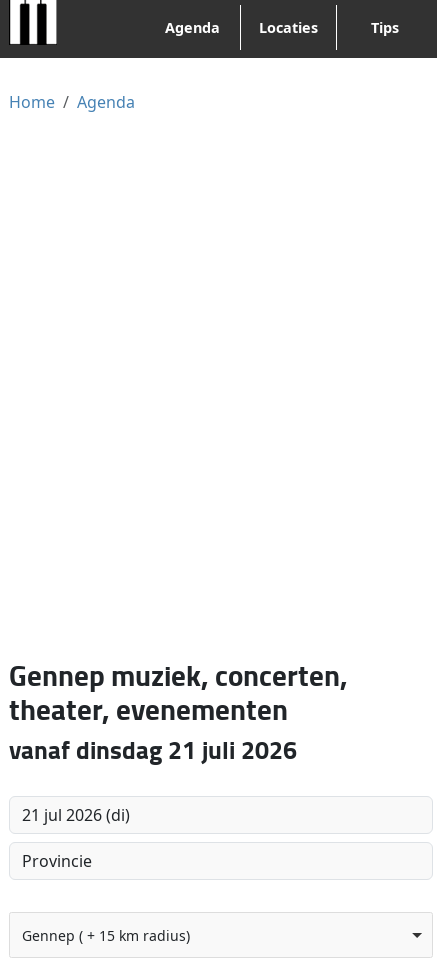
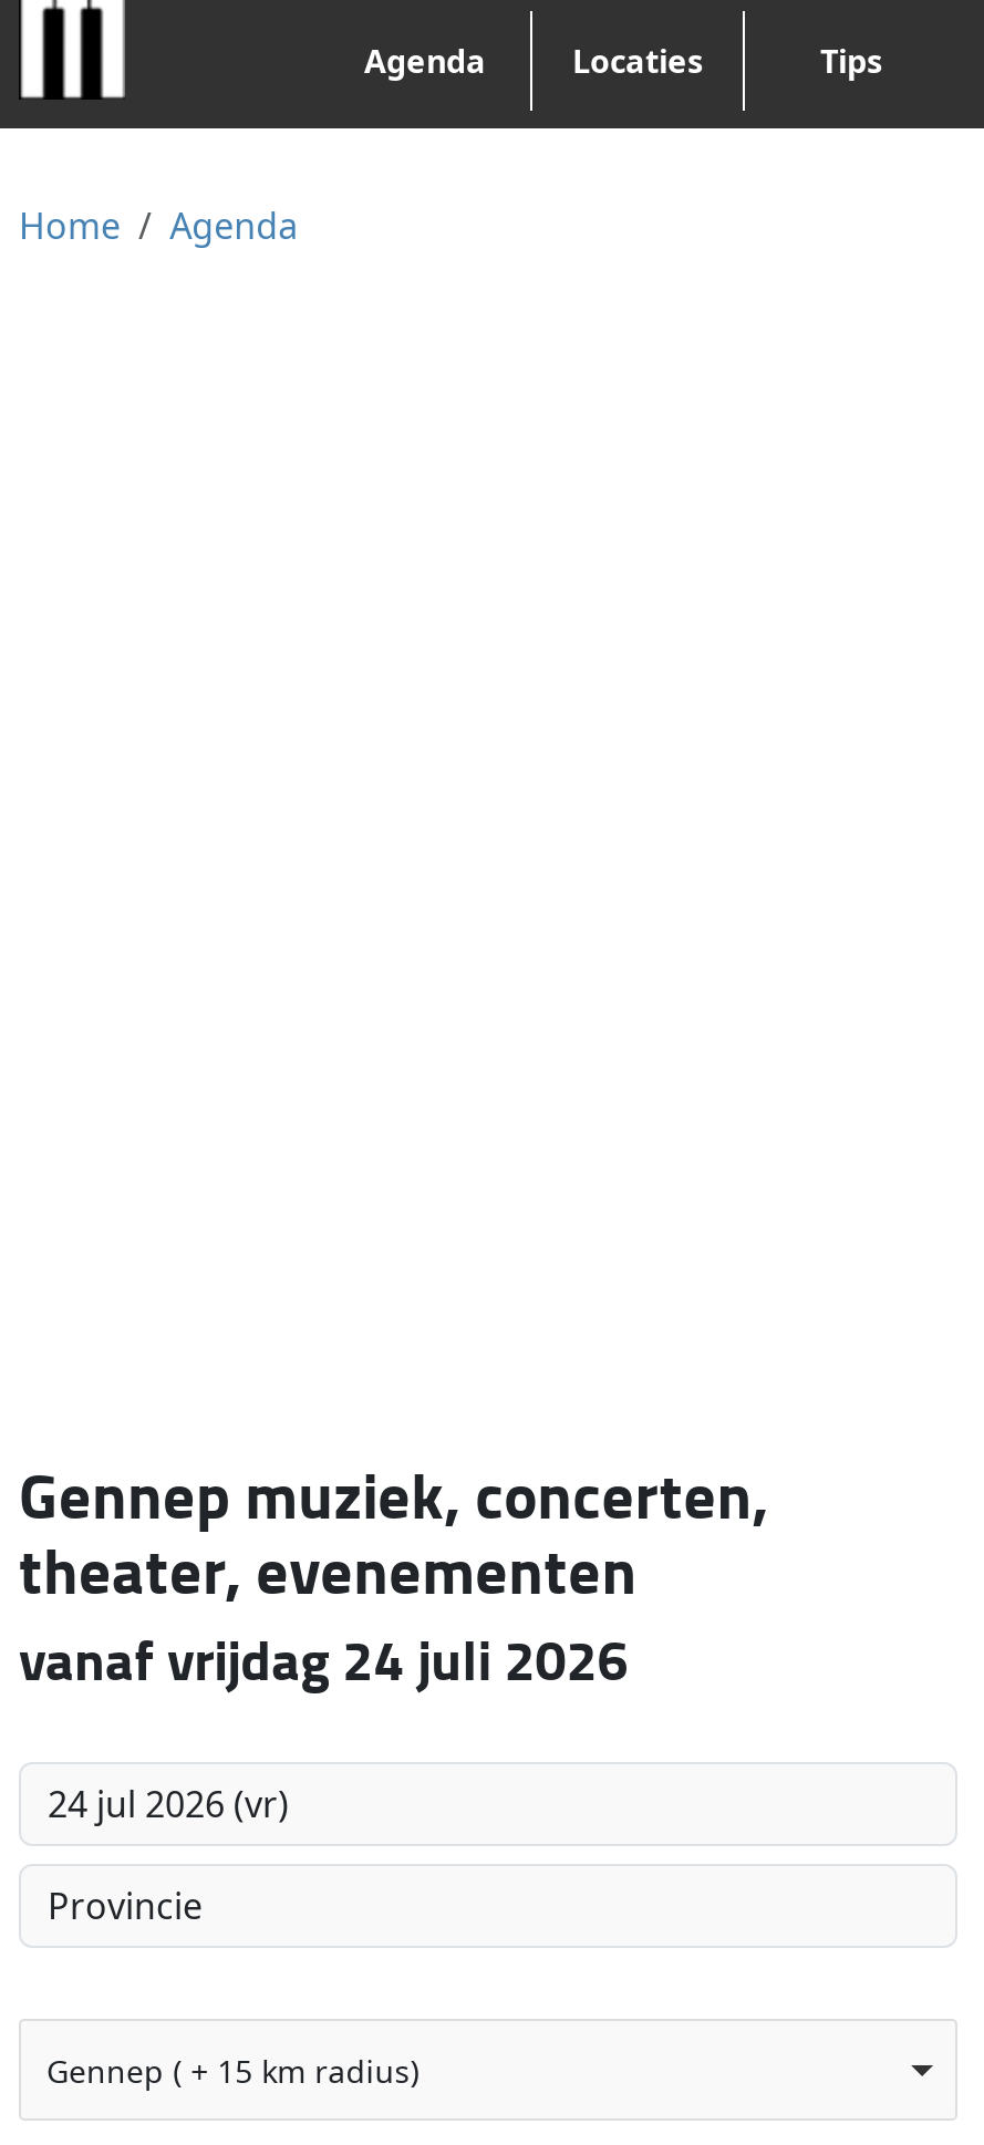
- vanaf dinsdag 21 juli 2026
+ vanaf vrijdag 24 juli 2026
